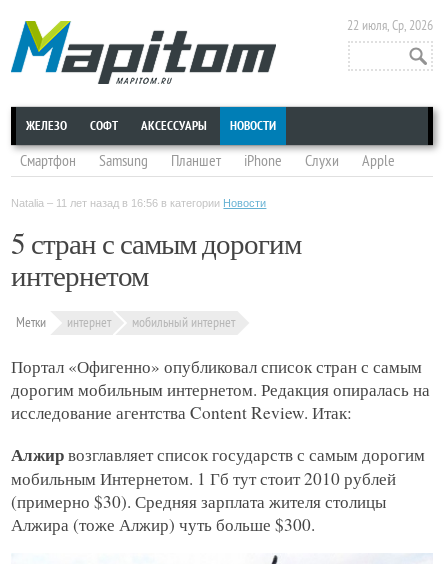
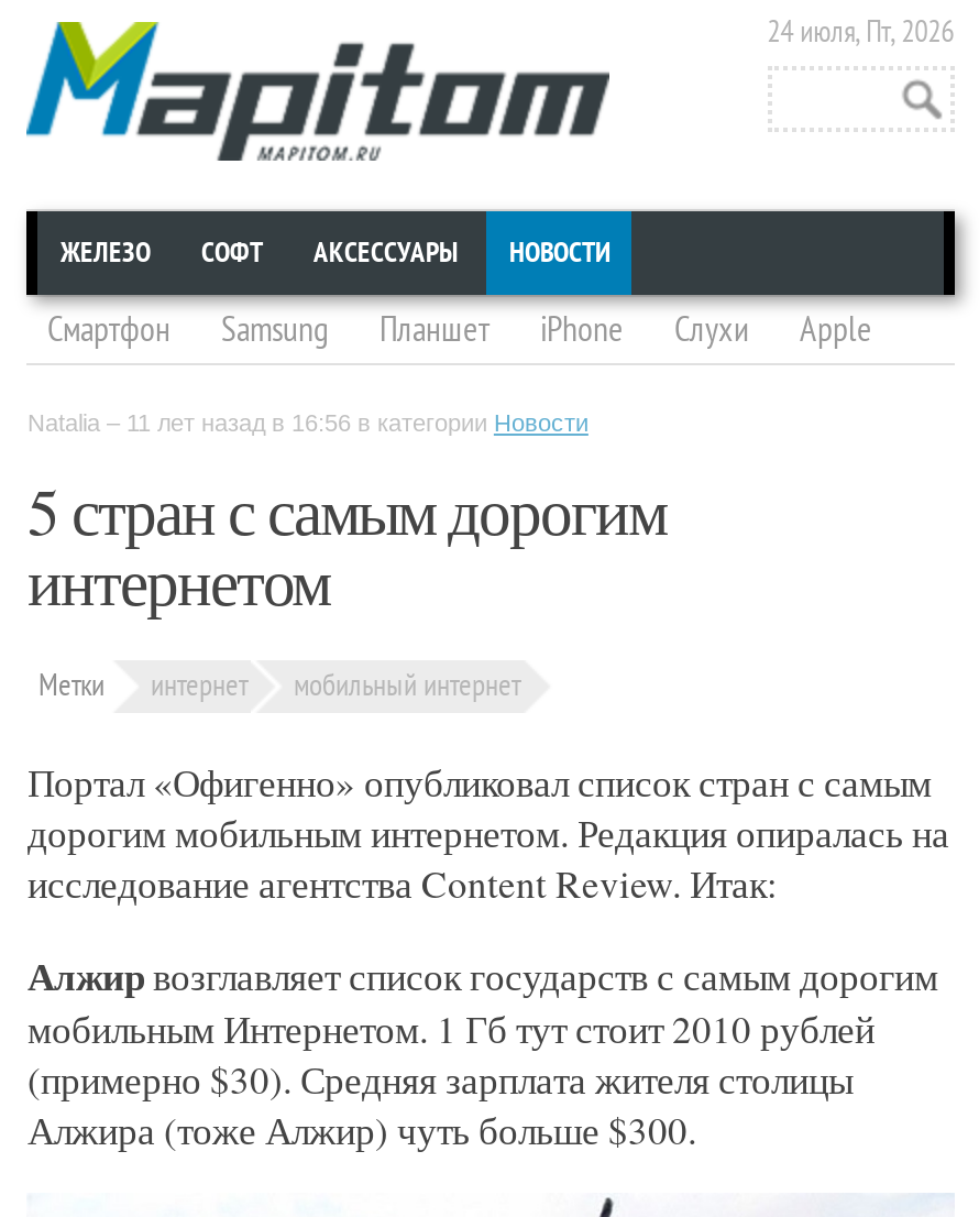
- 22 июля, Ср, 2026
+ 24 июля, Пт, 2026
